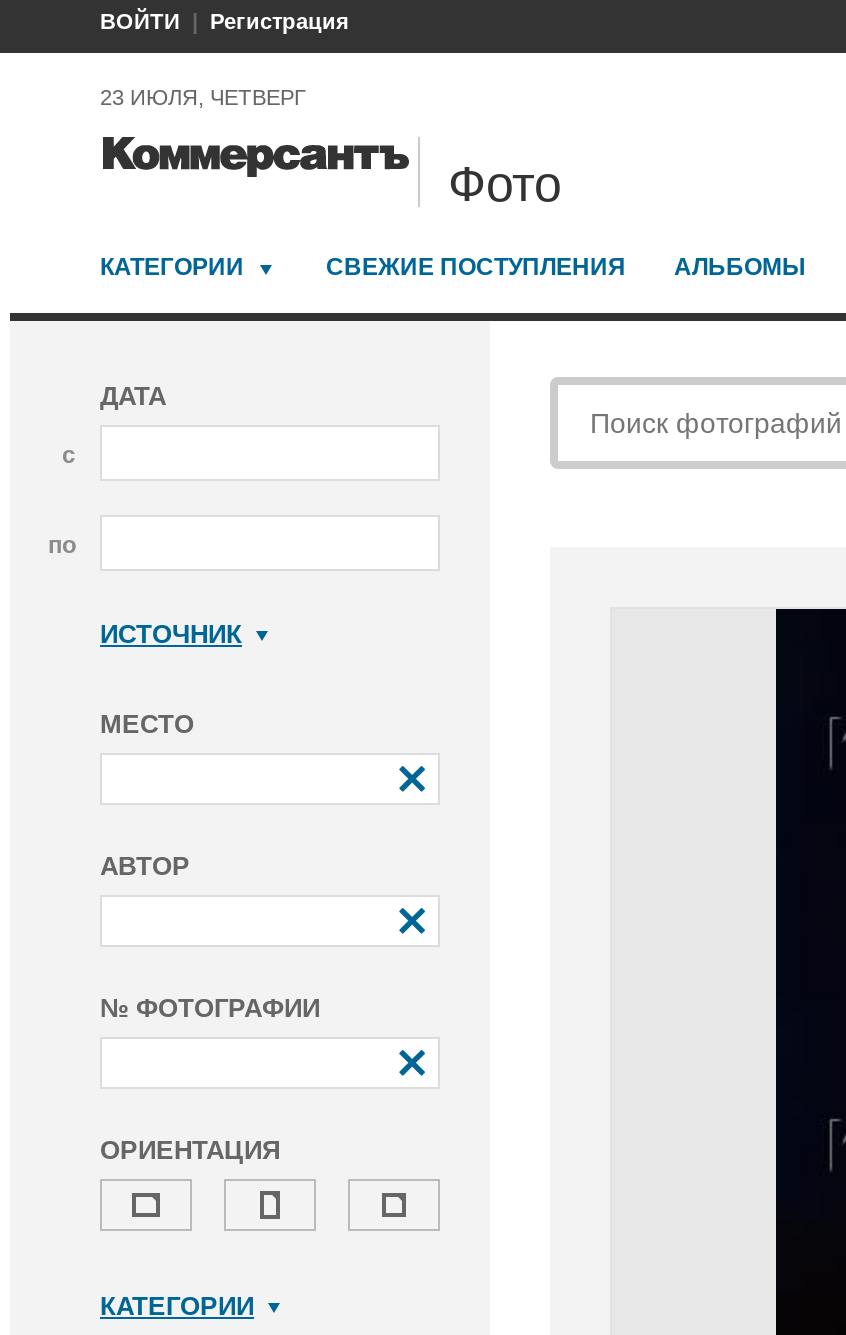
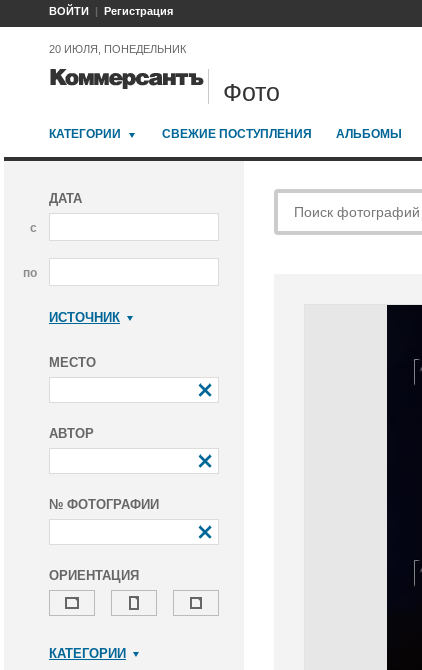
- 23 ИЮЛЯ, ЧЕТВЕРГ
+ 20 ИЮЛЯ, ПОНЕДЕЛЬНИК
